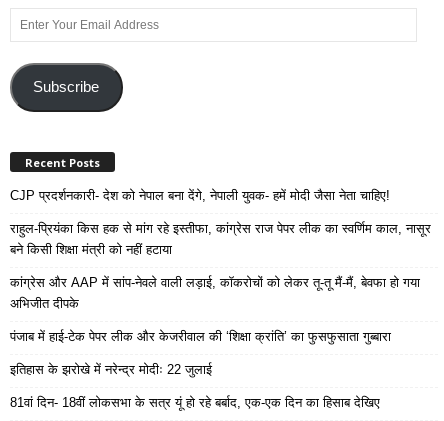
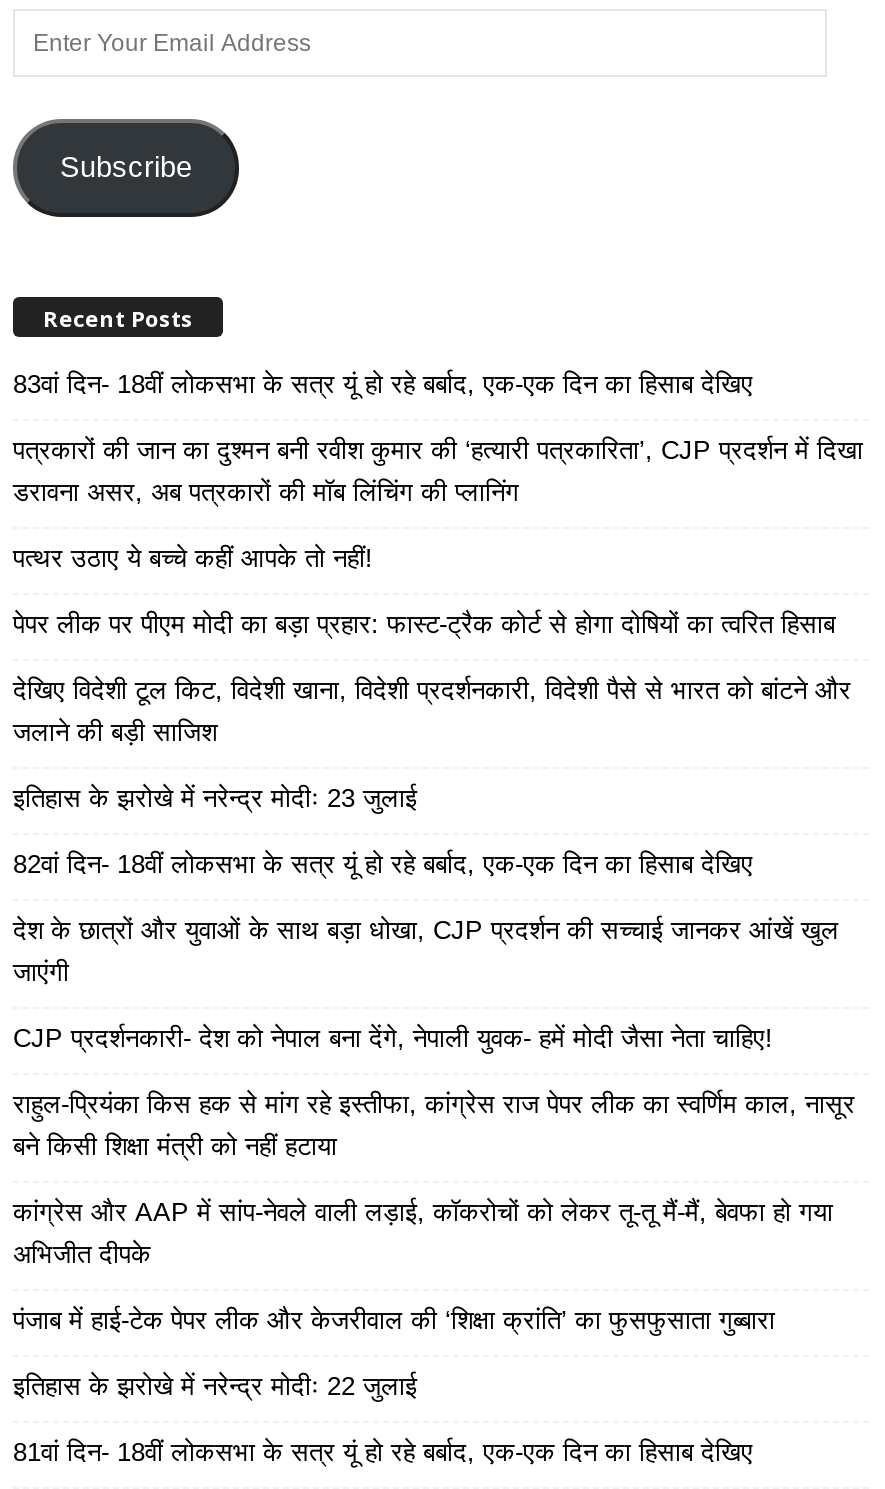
+ 83वां दिन- 18वीं लोकसभा के सत्र यूं हो रहे बर्बाद, एक-एक दिन का हिसाब देखिए
+ पत्रकारों की जान का दुश्मन बनी रवीश कुमार की ‘हत्यारी पत्रकारिता’, CJP प्रदर्शन में दिखा
+ डरावना असर, अब पत्रकारों की मॉब लिंचिंग की प्लानिंग
+ पत्थर उठाए ये बच्चे कहीं आपके तो नहीं!
+ पेपर लीक पर पीएम मोदी का बड़ा प्रहार: फास्ट-ट्रैक कोर्ट से होगा दोषियों का त्वरित हिसाब
+ देखिए विदेशी टूल किट, विदेशी खाना, विदेशी प्रदर्शनकारी, विदेशी पैसे से भारत को बांटने और
+ जलाने की बड़ी साजिश
+ इतिहास के झरोखे में नरेन्द्र मोदीः 23 जुलाई
+ 82वां दिन- 18वीं लोकसभा के सत्र यूं हो रहे बर्बाद, एक-एक दिन का हिसाब देखिए
+ देश के छात्रों और युवाओं के साथ बड़ा धोखा, CJP प्रदर्शन की सच्चाई जानकर आंखें खुल
+ जाएंगी
